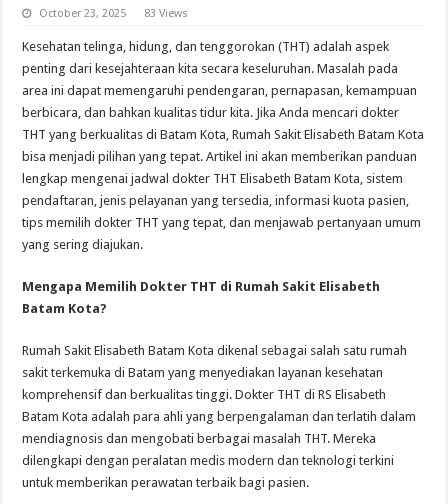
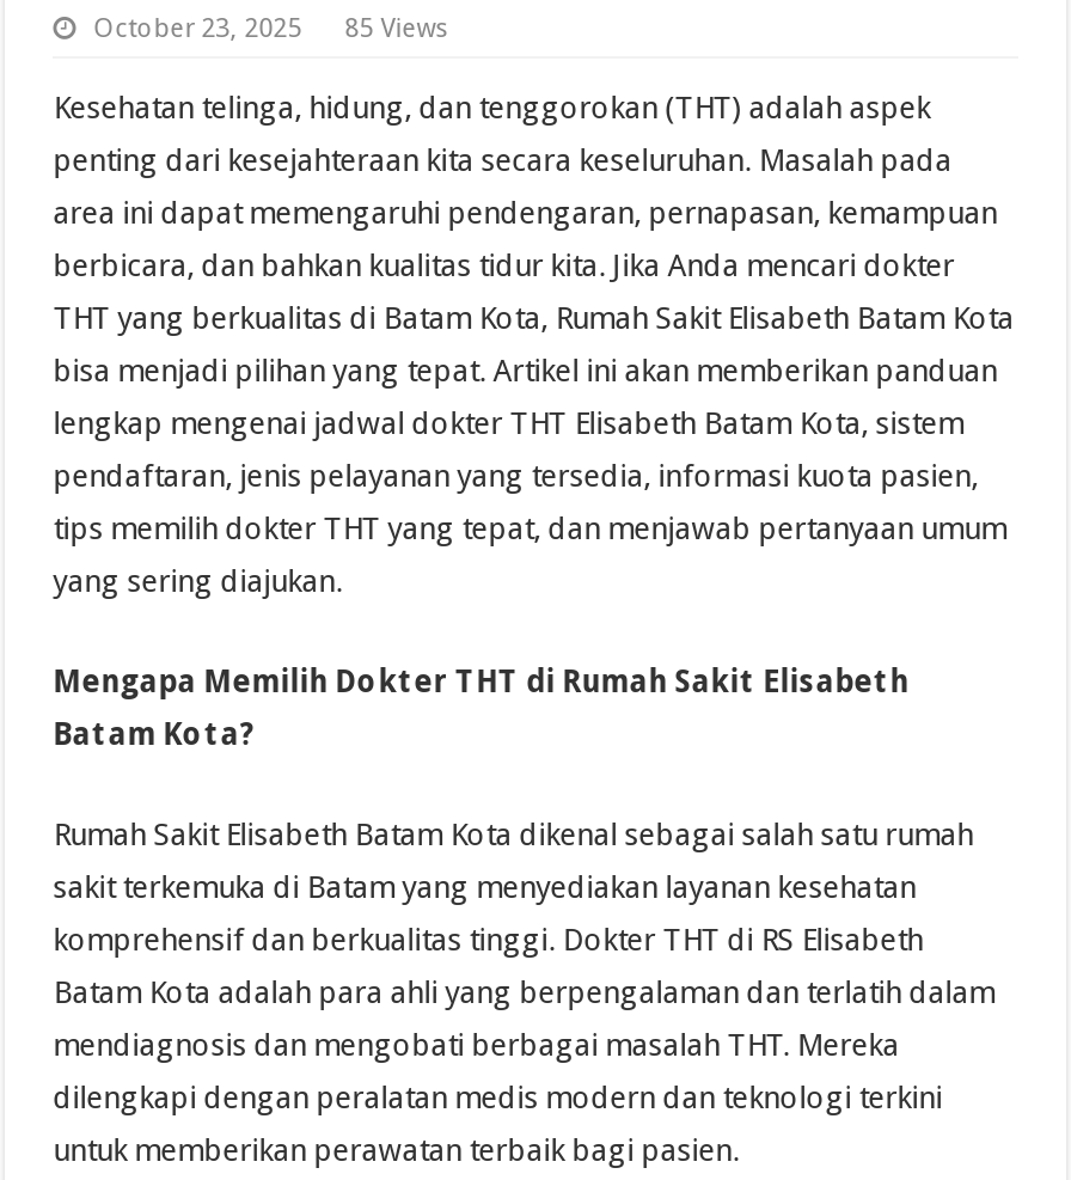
- October 23, 2025 83 Views
+ October 23, 2025 85 Views
